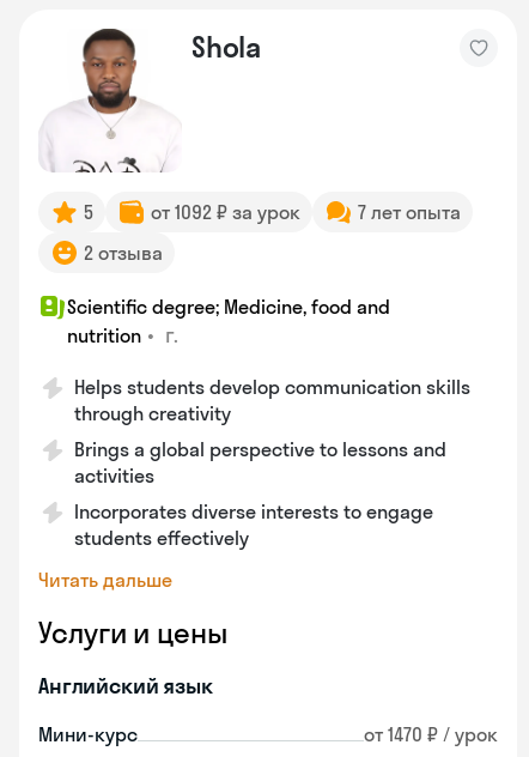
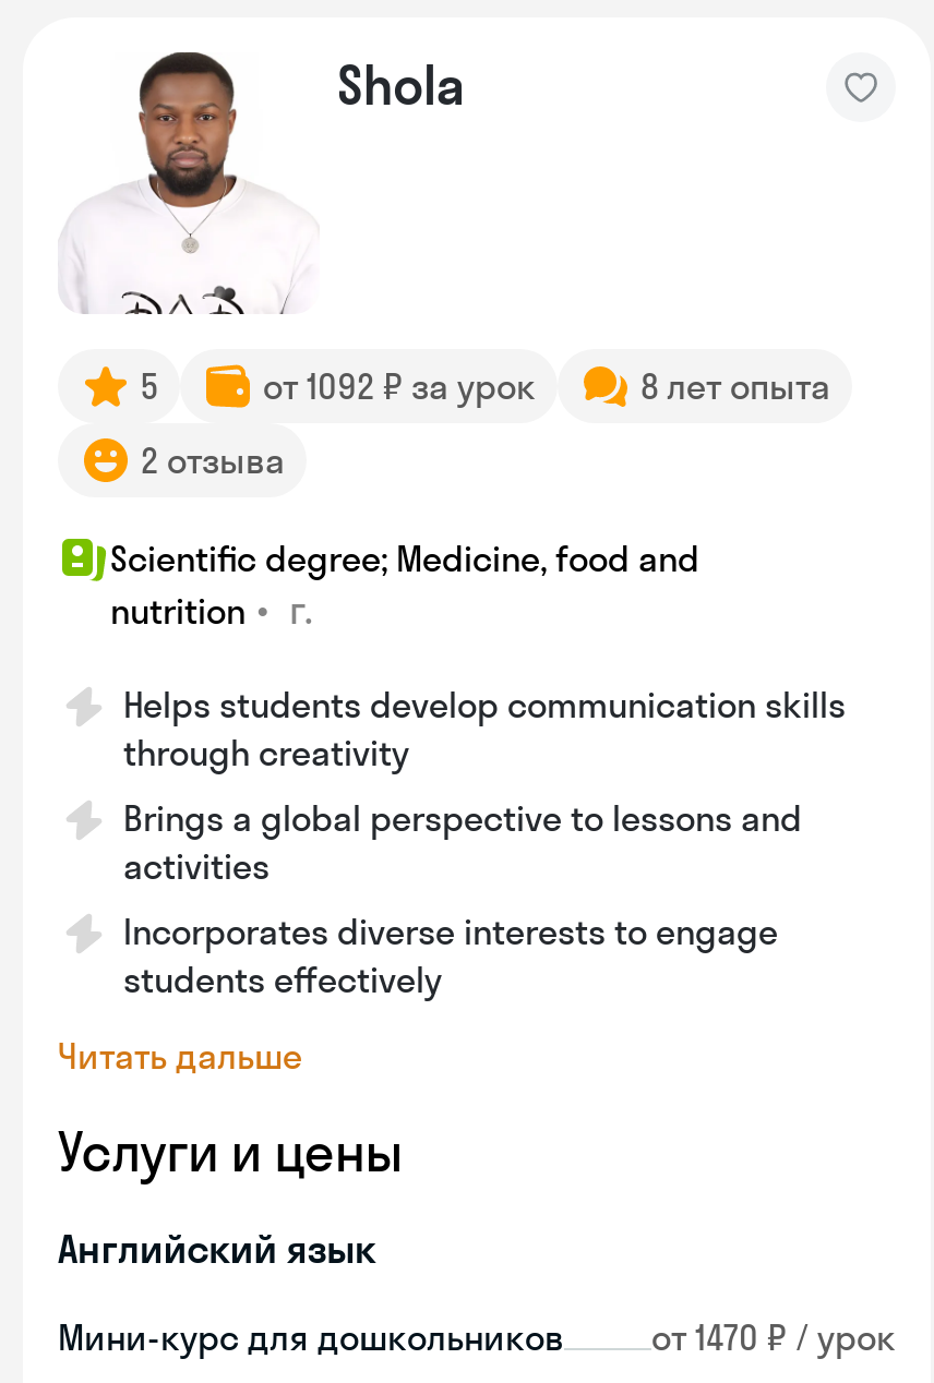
- 7 лет опыта
+ 8 лет опыта

- Мини-курс
+ Мини-курс для дошкольников
